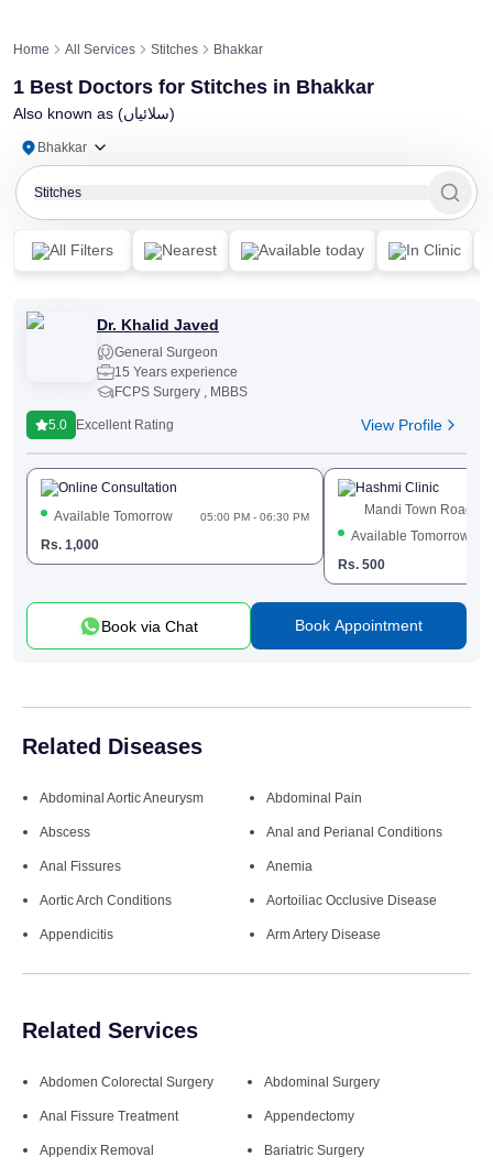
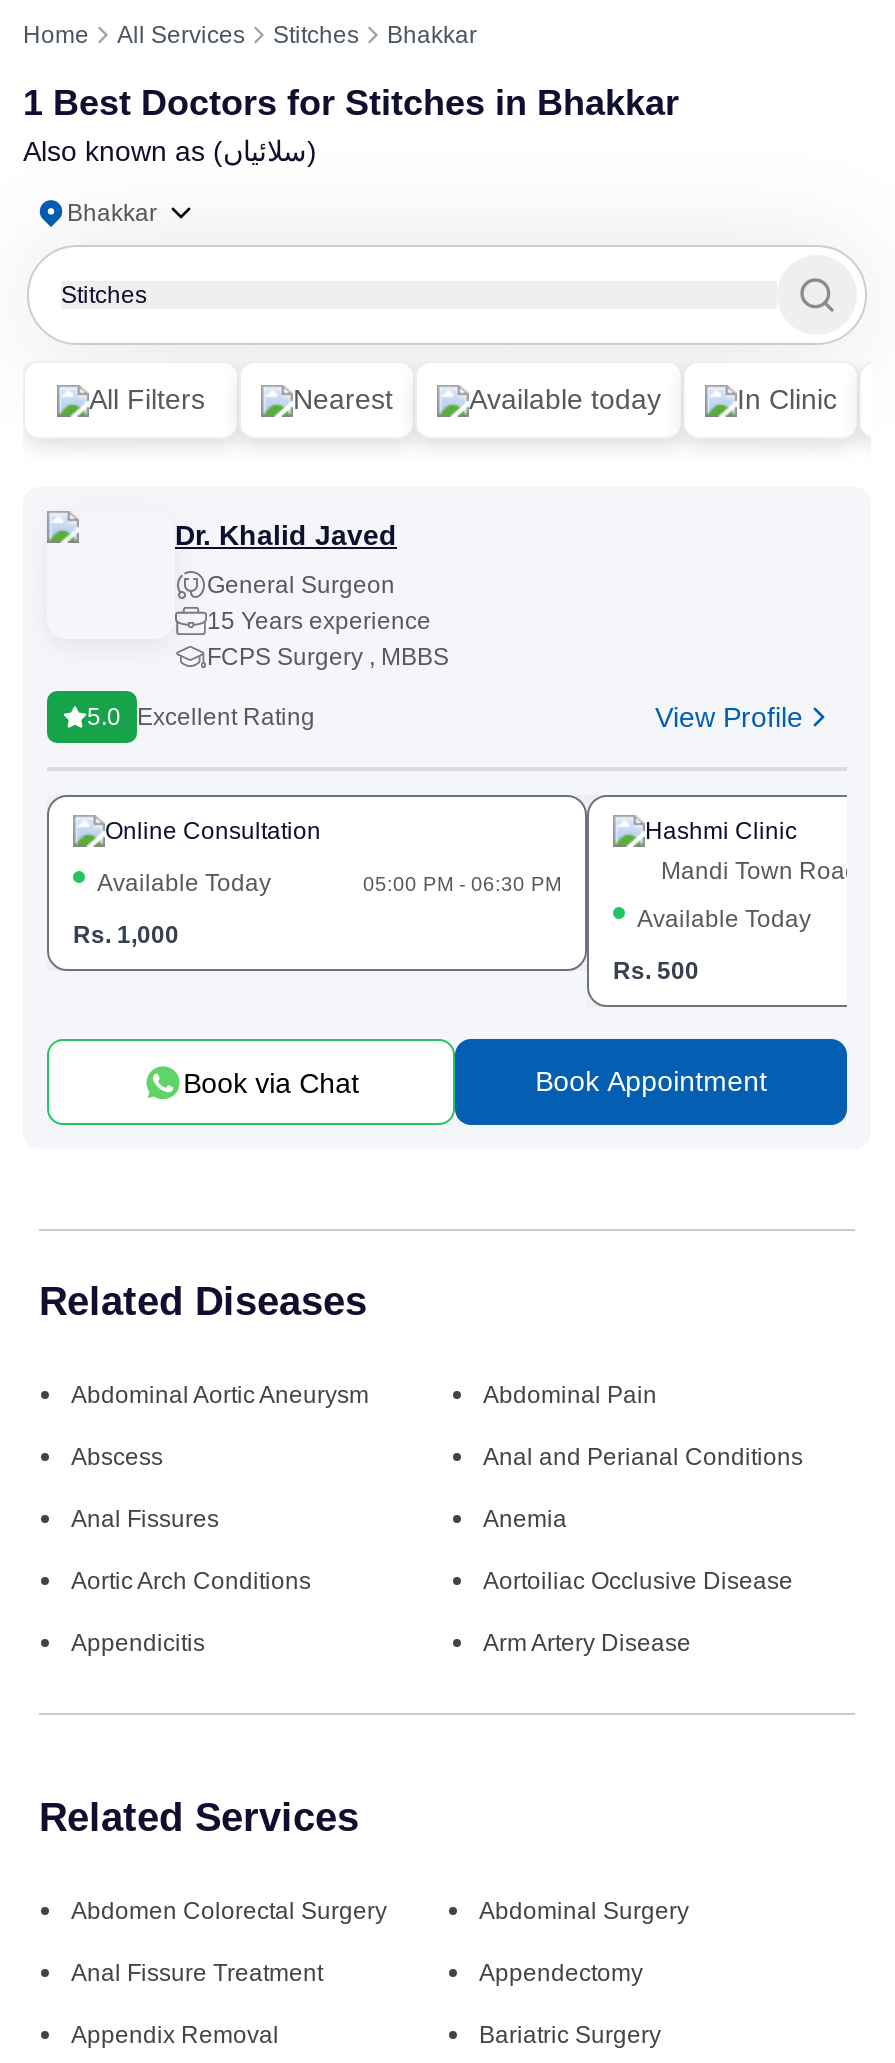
- Available Tomorrow
+ Available Today

- Available Tomorrow
+ Available Today
